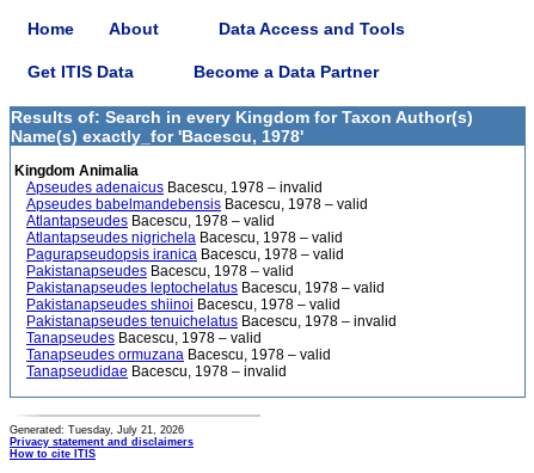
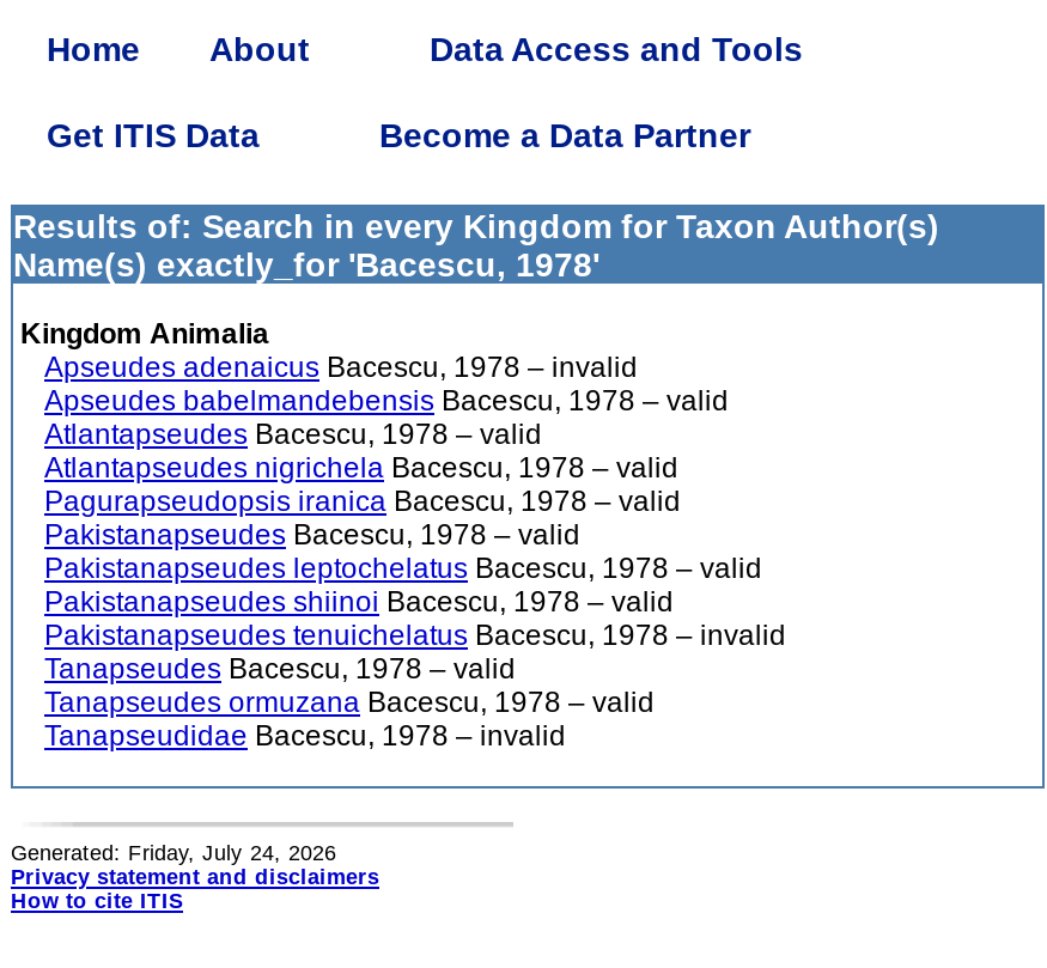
- Generated: Tuesday, July 21, 2026
+ Generated: Friday, July 24, 2026
